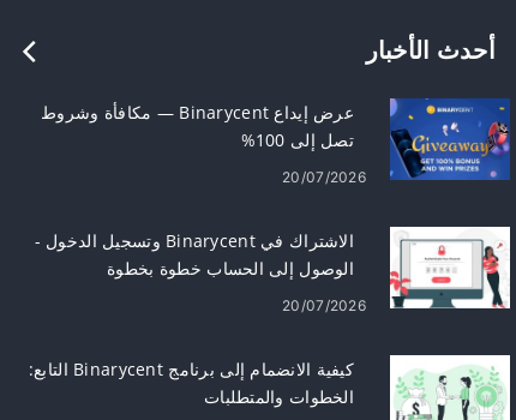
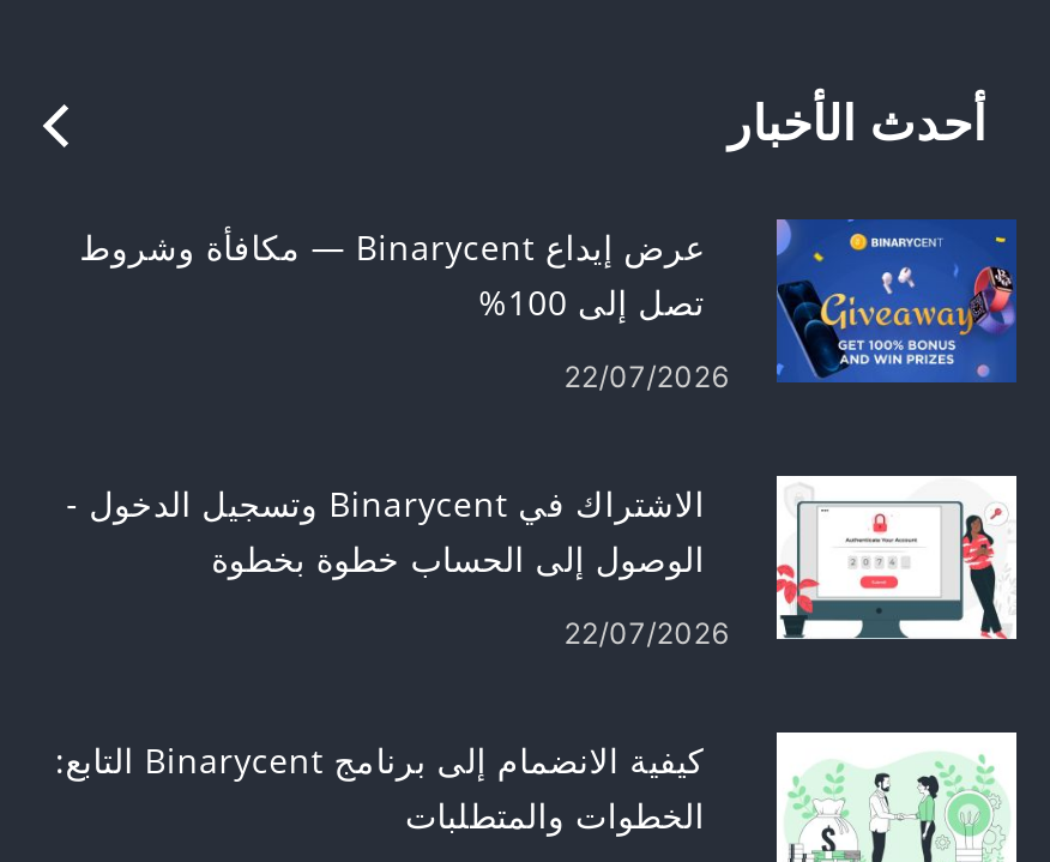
- 20/07/2026
+ 22/07/2026

- 20/07/2026
+ 22/07/2026
